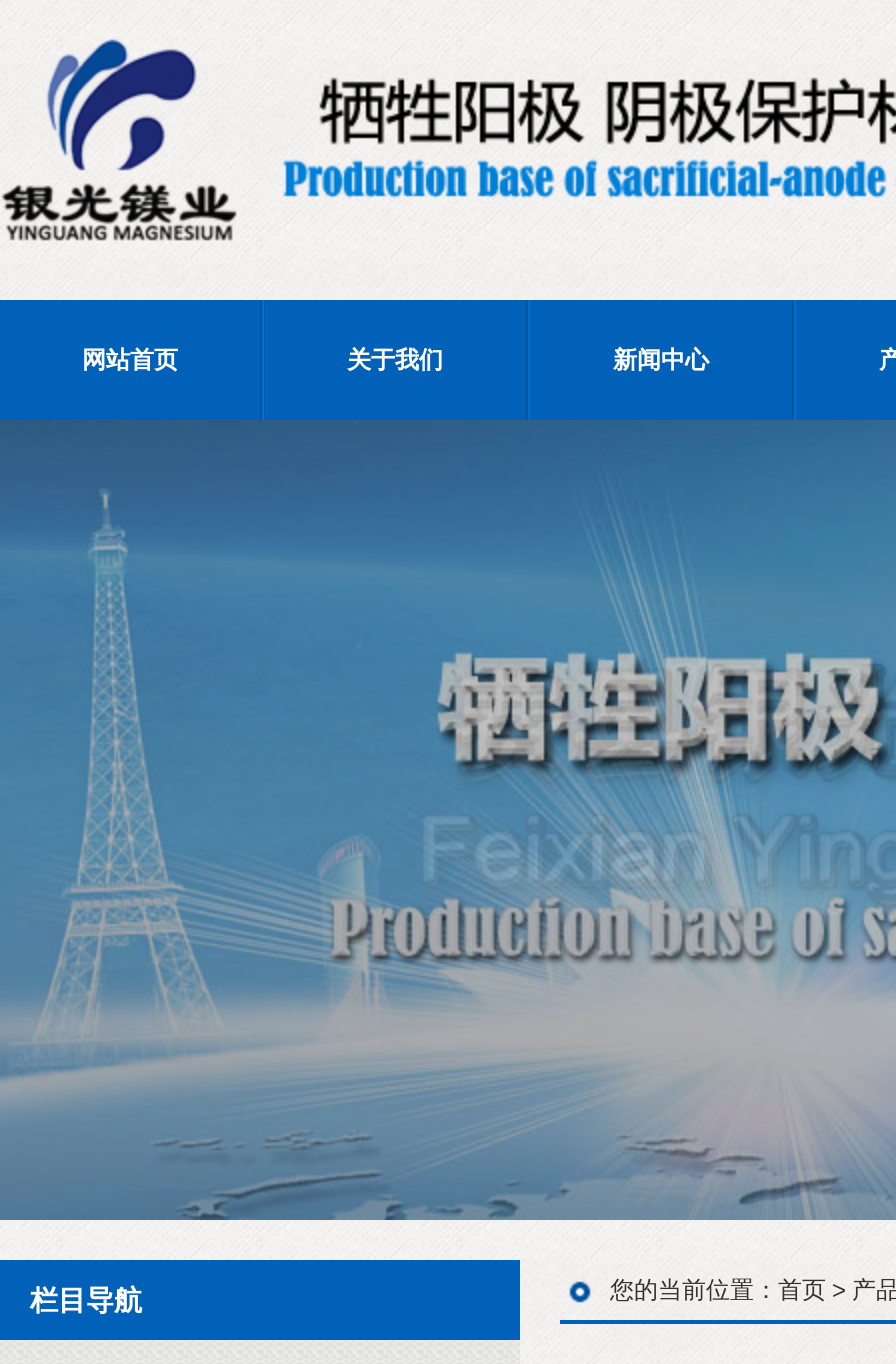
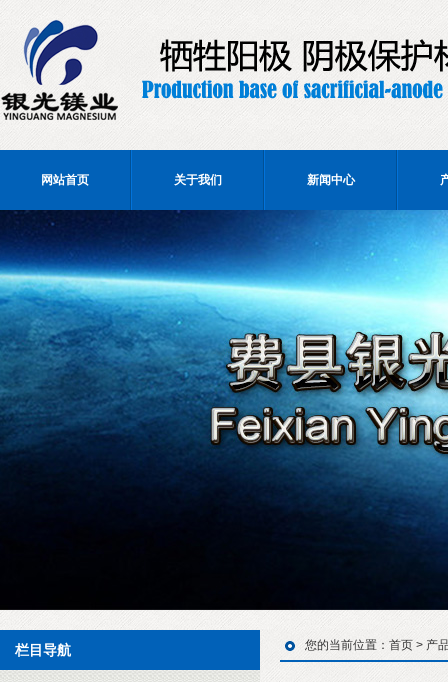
- [image]
+ [image]
